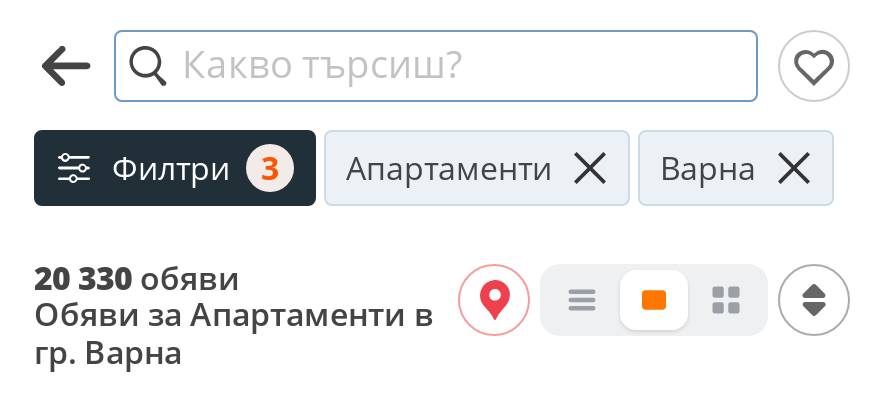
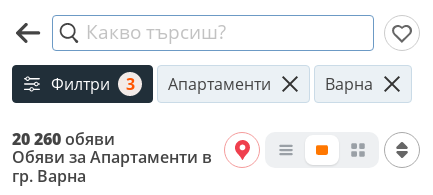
- 20 330 обяви
+ 20 260 обяви
